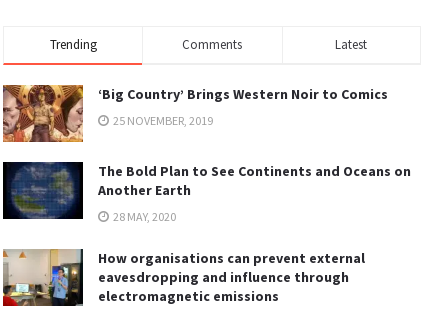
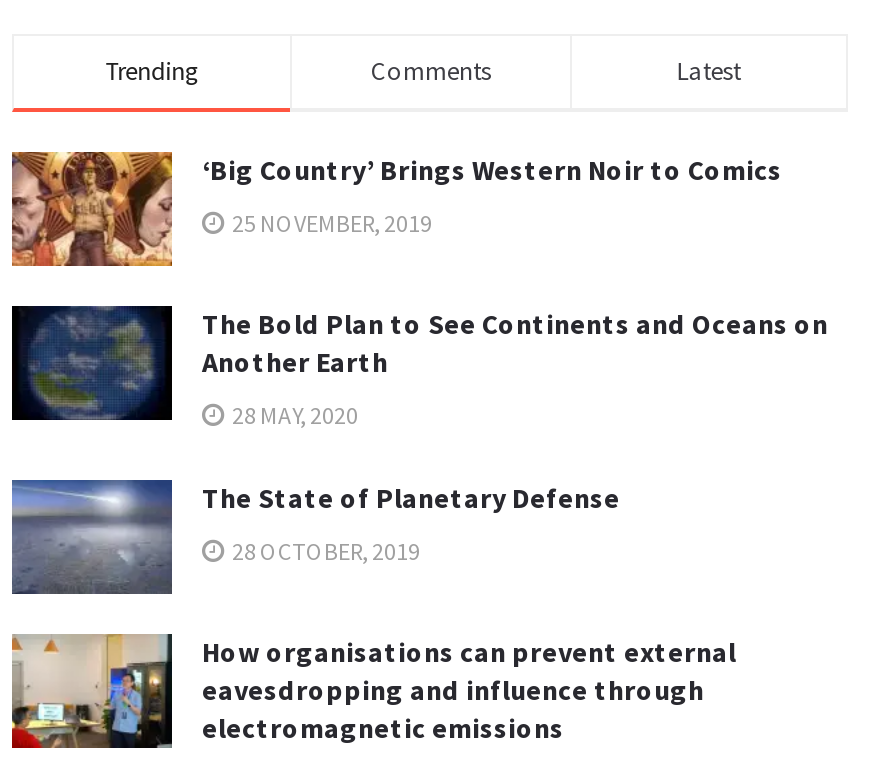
+ [image]
+ The State of Planetary Defense
+ 28 OCTOBER, 2019
